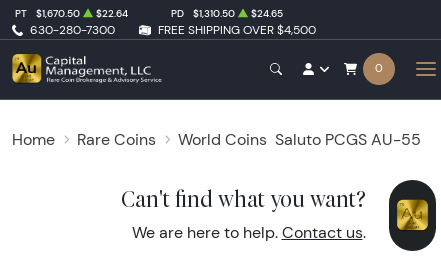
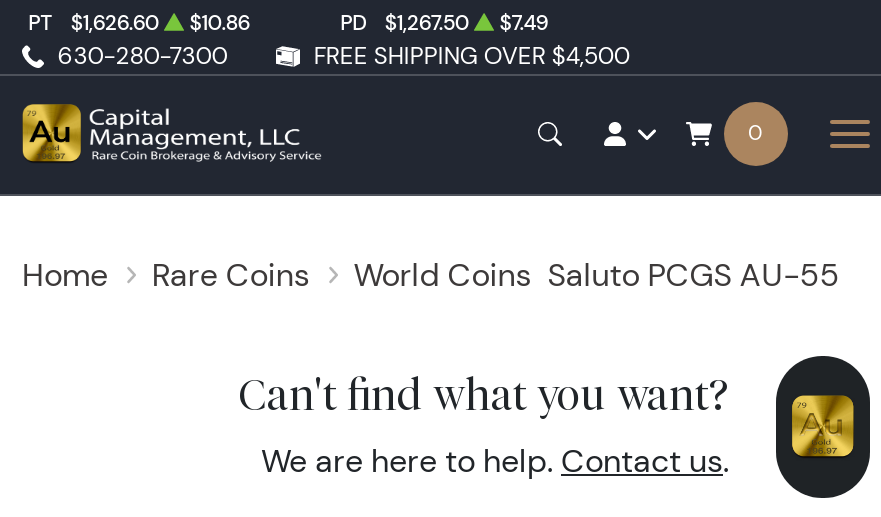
- $1,670.50
+ $1,626.60

- $22.64
+ $10.86

- $1,310.50
+ $1,267.50

- $24.65
+ $7.49
